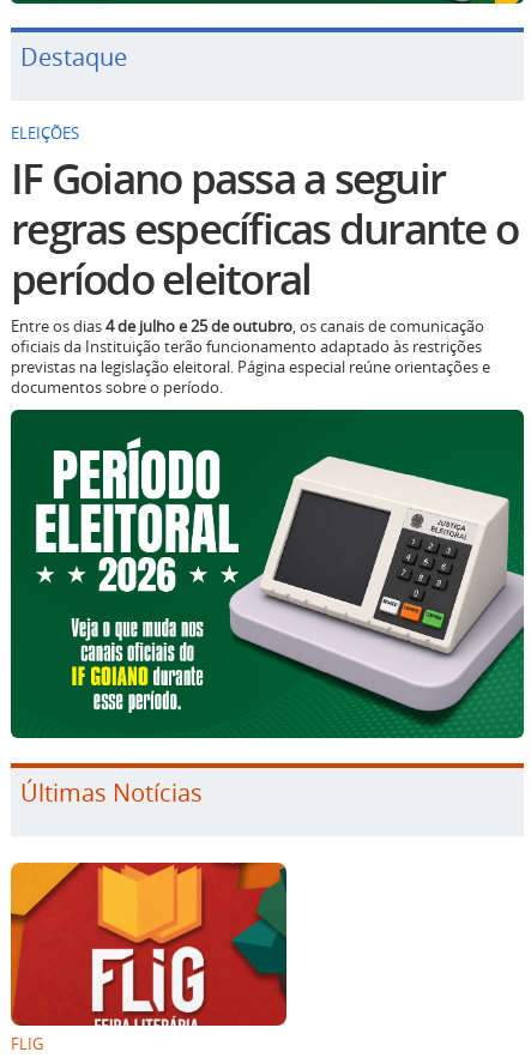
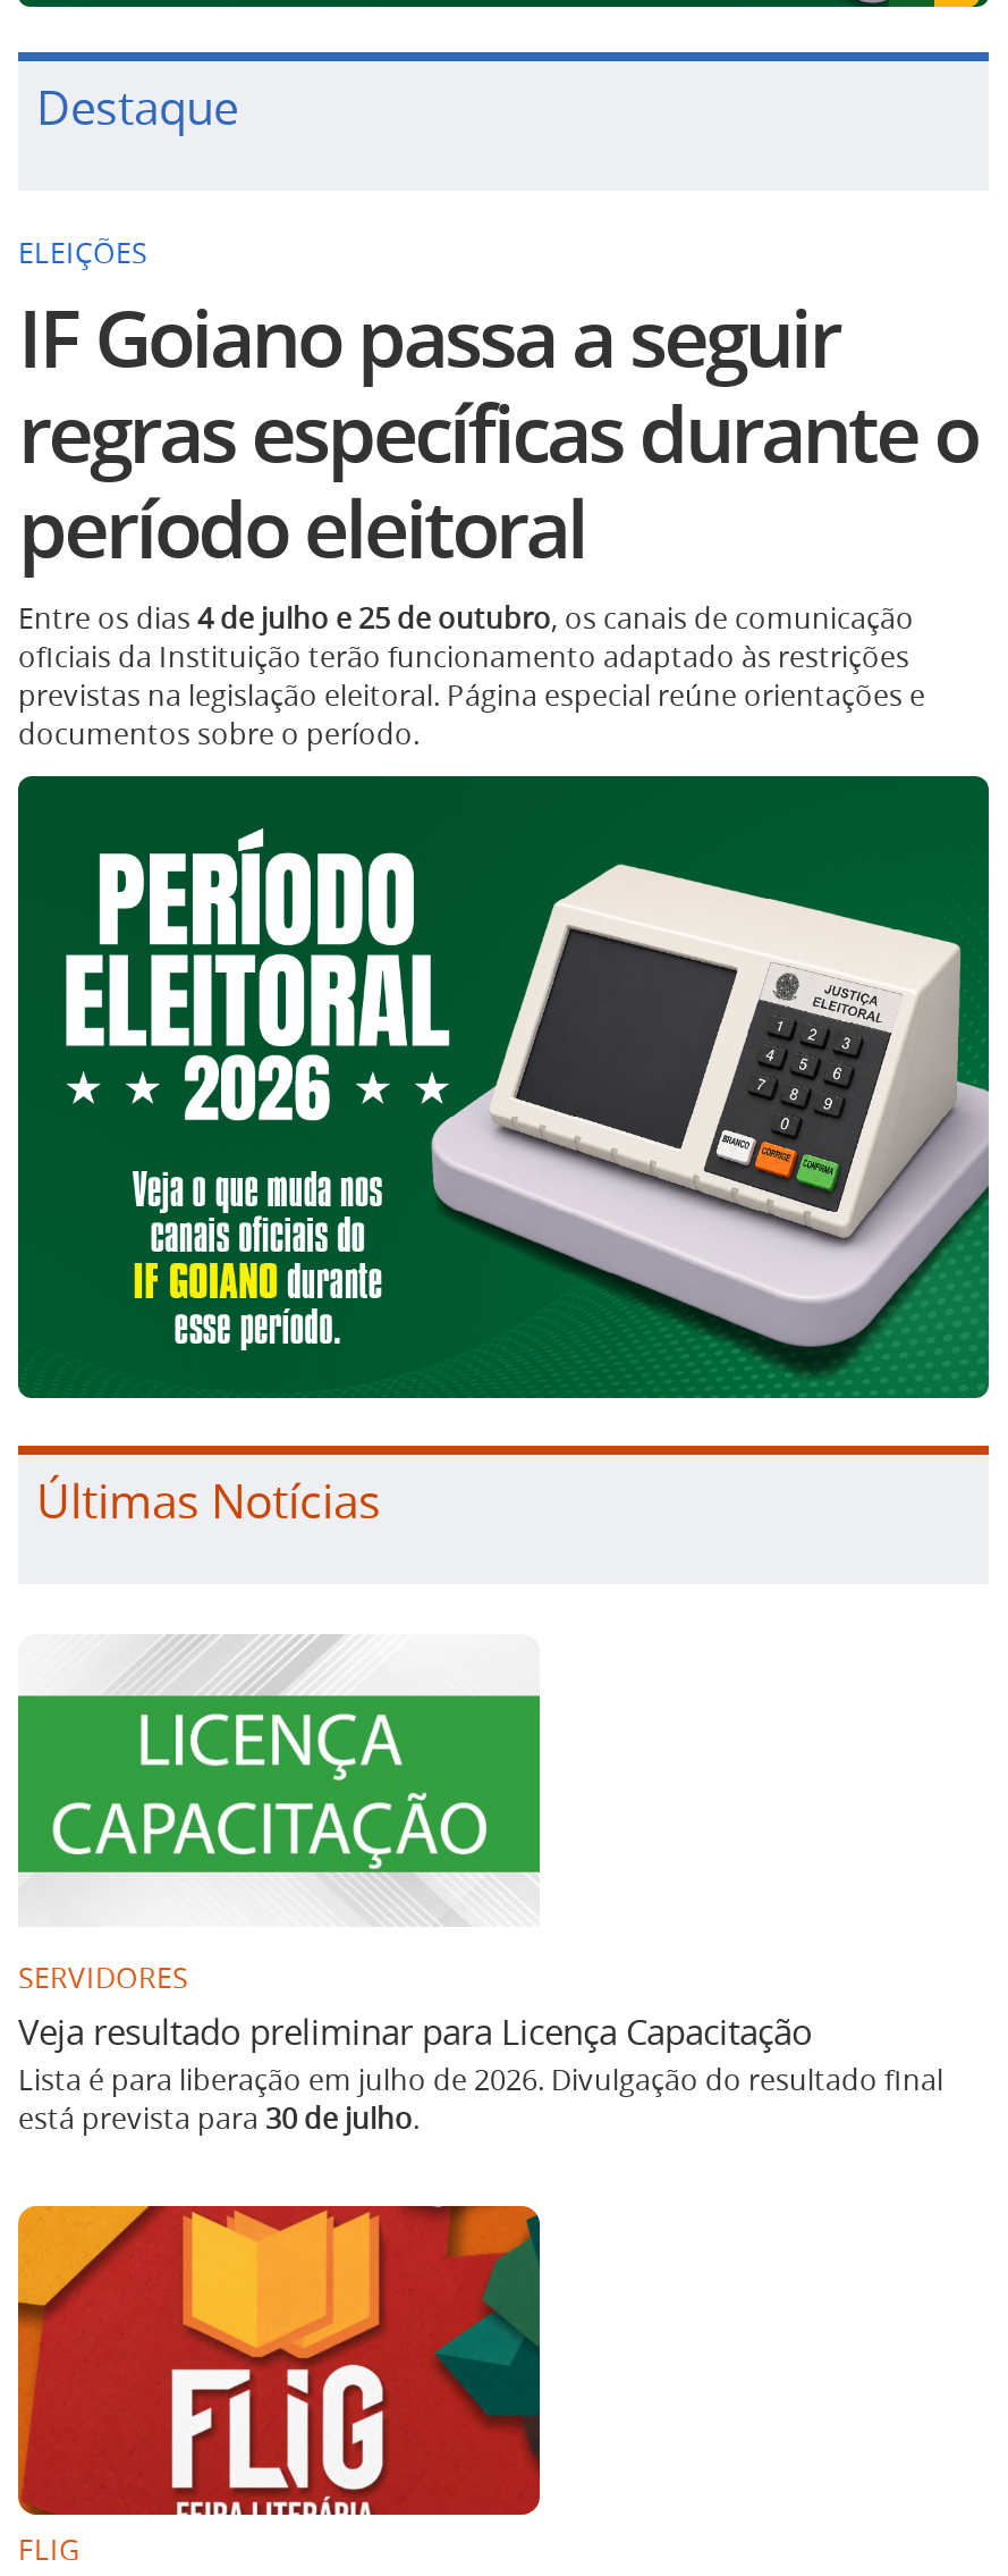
+ [image]
+ SERVIDORES
+ Veja resultado preliminar para Licença Capacitação
+ Lista é para liberação em julho de 2026. Divulgação do resultado final
+ está prevista para30 de julho.
